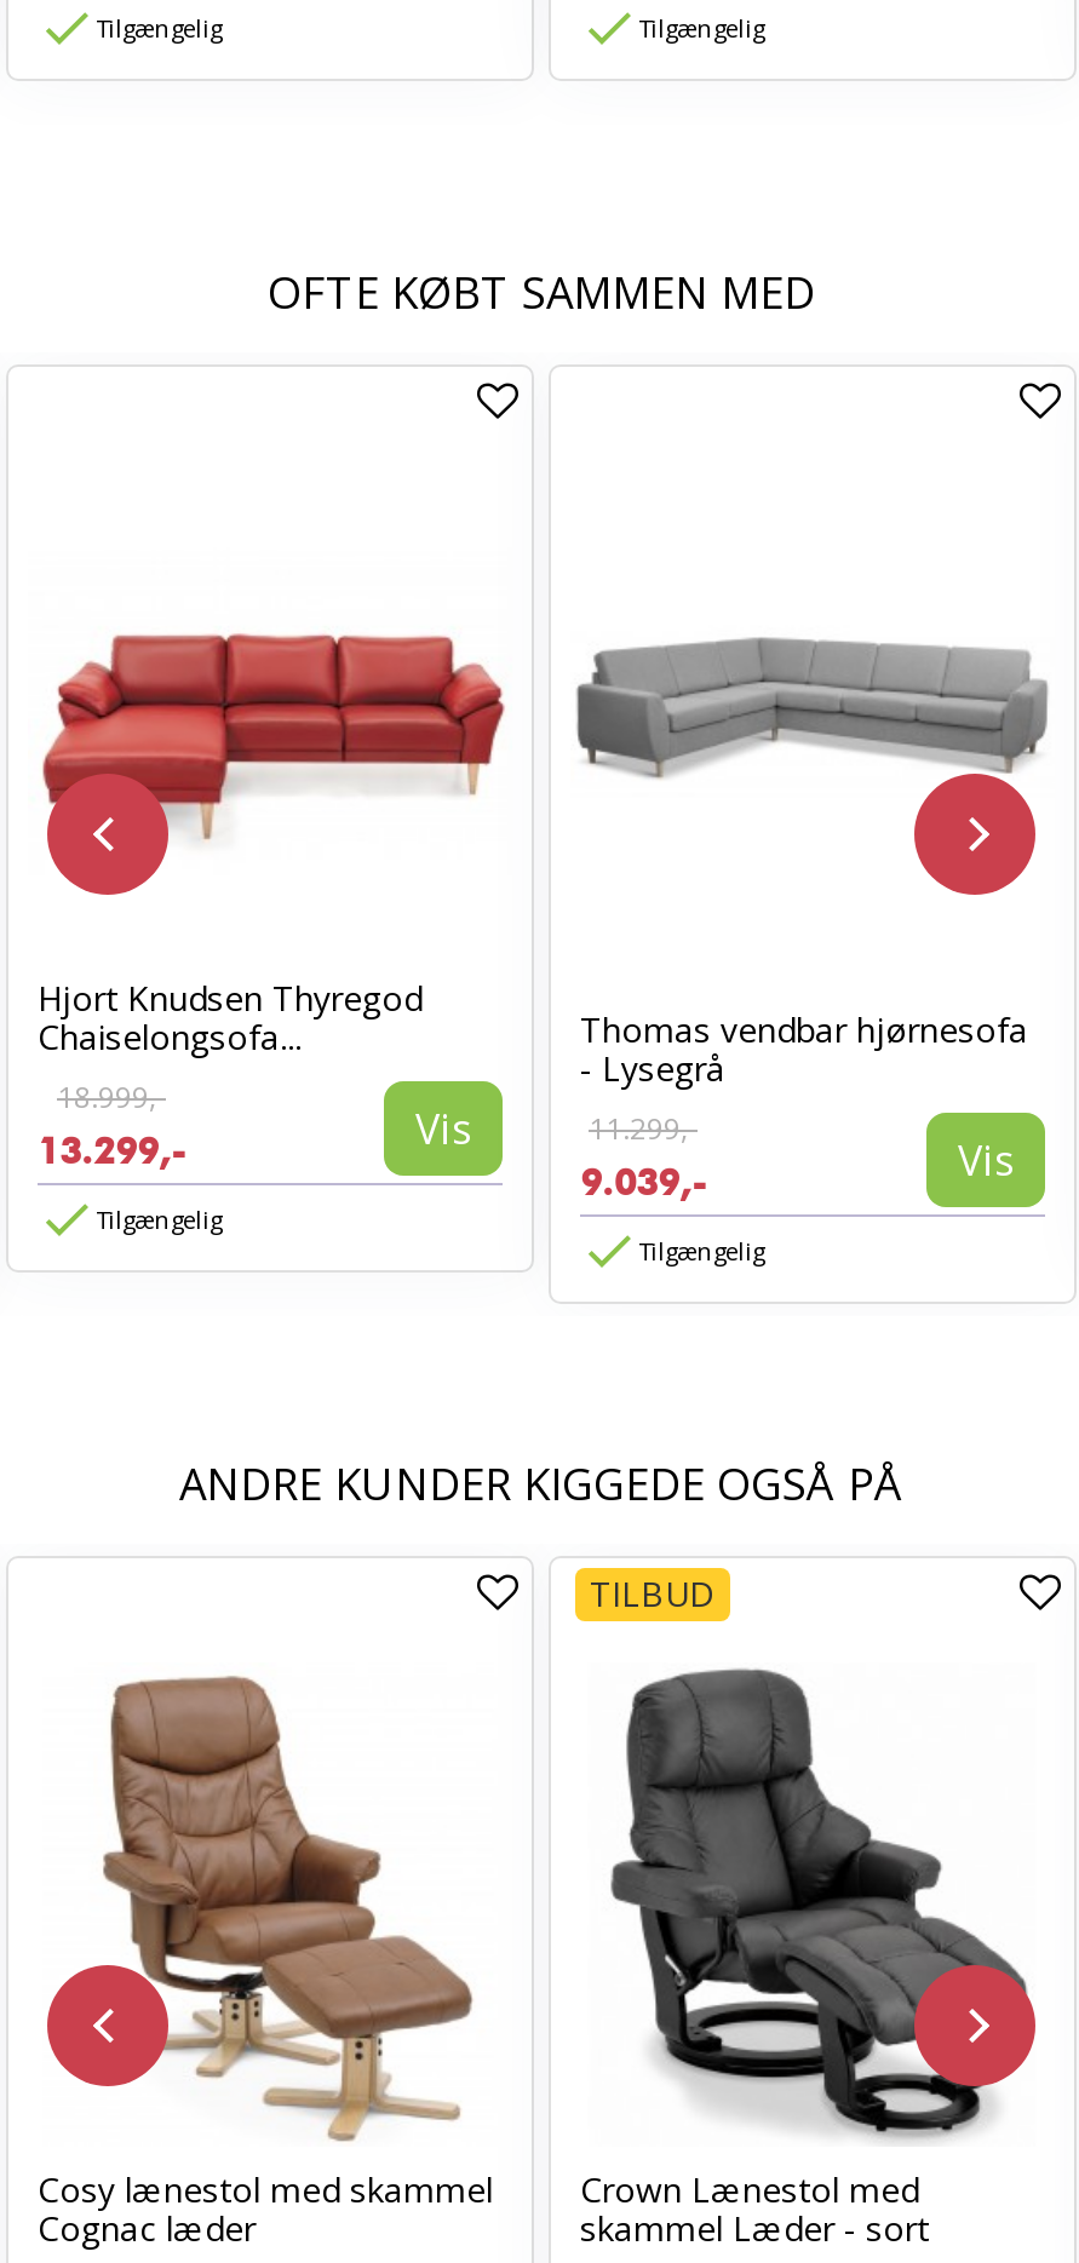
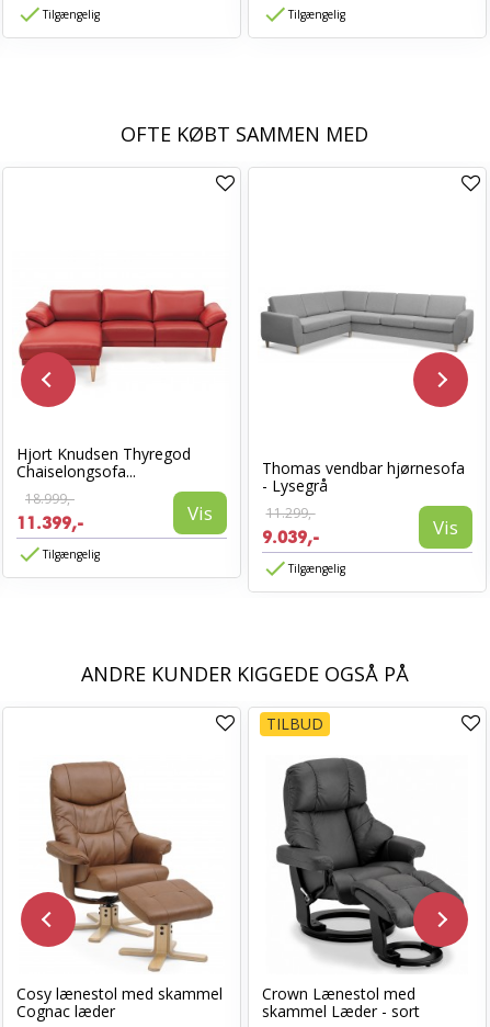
- 13.299,-
+ 11.399,-
